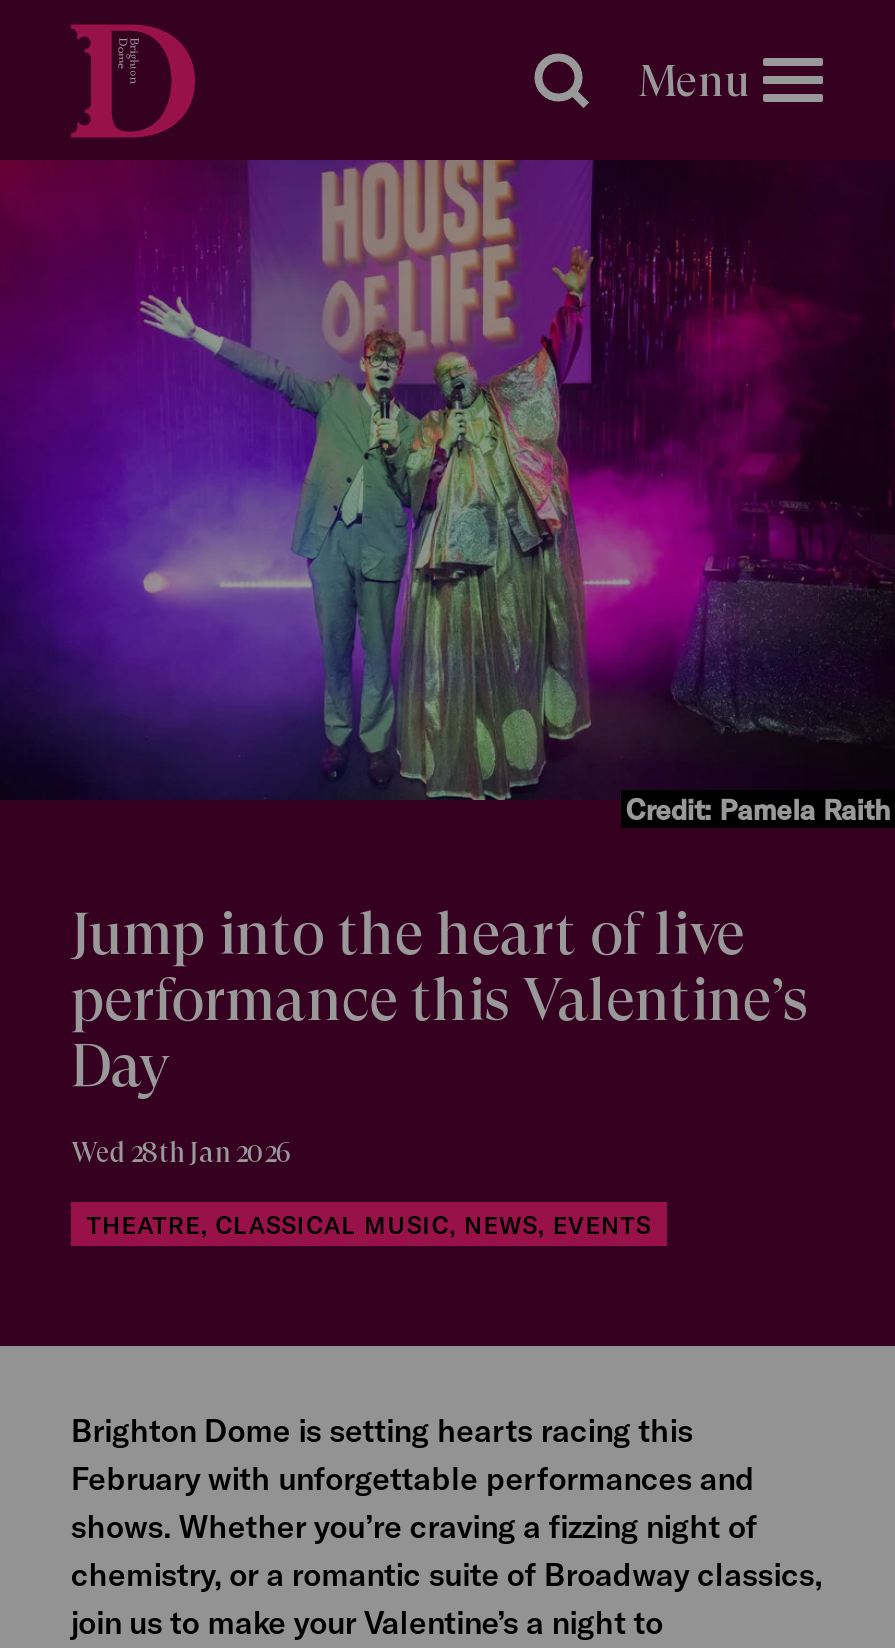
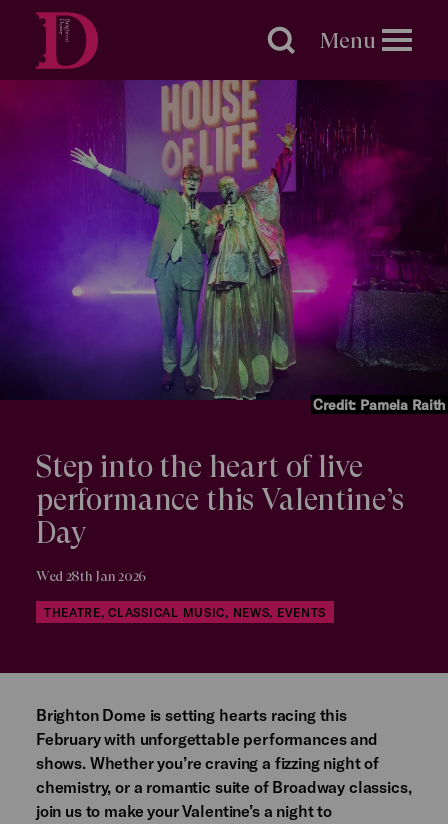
- Jump into the heart of live
+ Step into the heart of live
